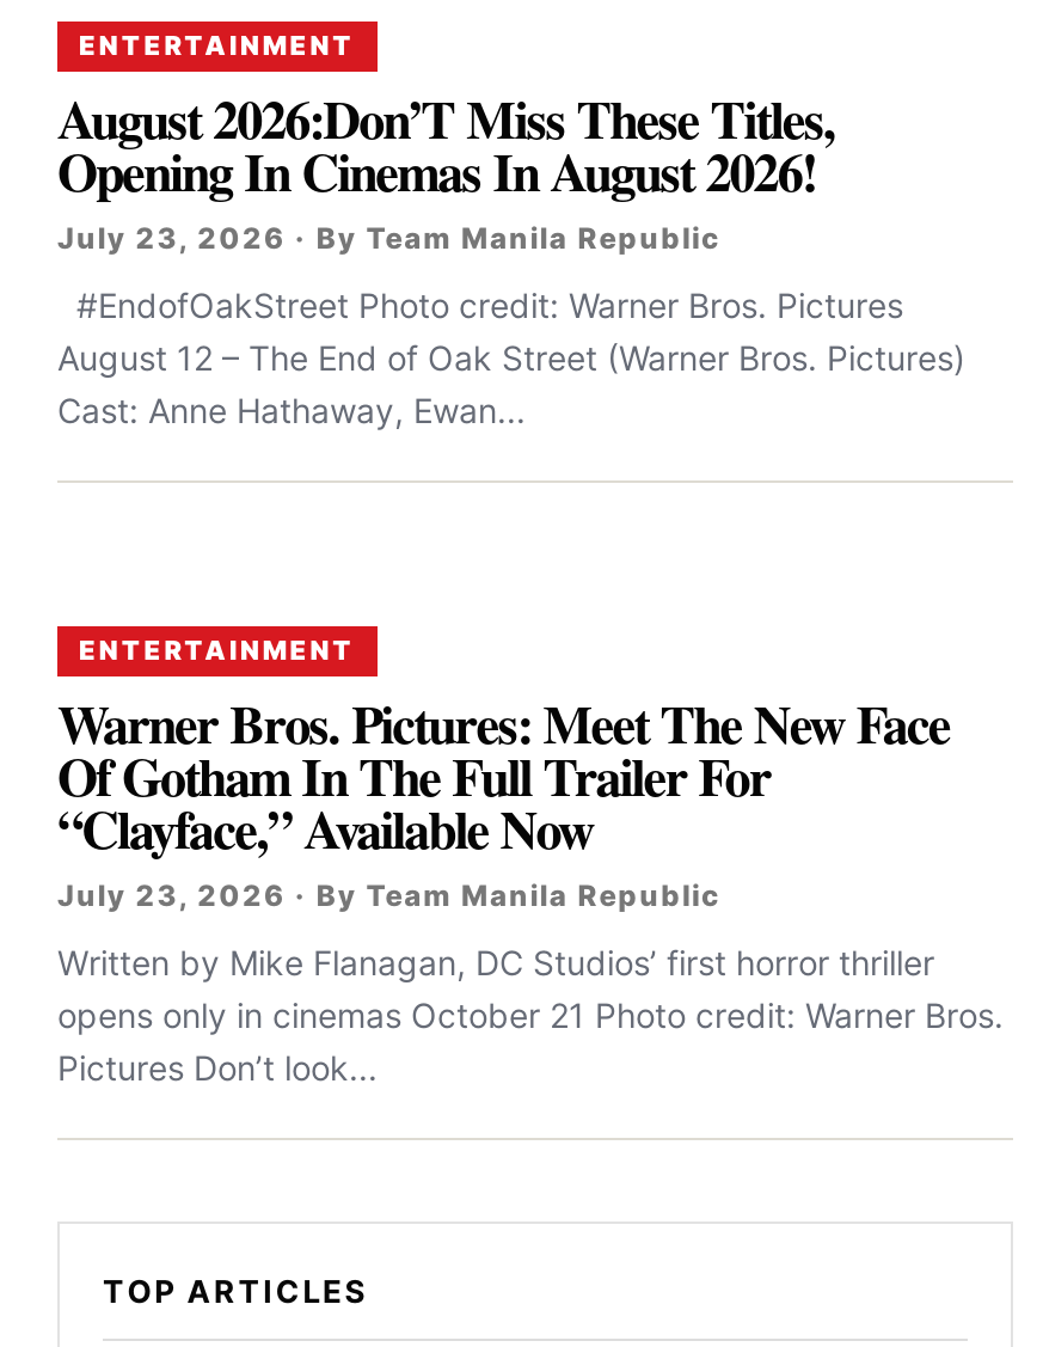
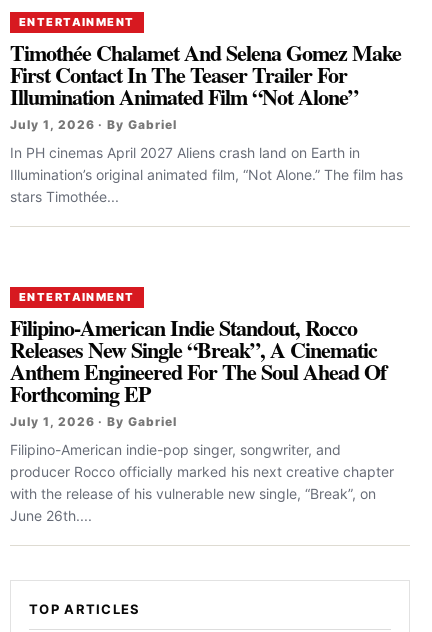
- August 2026:Don’T Miss These Titles,
- Opening In Cinemas In August 2026!
- July 23, 2026 · By Team Manila Republic
+ Timothée Chalamet And Selena Gomez Make
+ First Contact In The Teaser Trailer For
+ Illumination Animated Film “Not Alone”
+ July 1, 2026 · By Gabriel

- #EndofOakStreet Photo credit: Warner Bros. Pictures
- August 12 – The End of Oak Street (Warner Bros. Pictures)
- Cast: Anne Hathaway, Ewan...
+ In PH cinemas April 2027 Aliens crash land on Earth in
+ Illumination’s original animated film, “Not Alone.” The film has
+ stars Timothée...

- Warner Bros. Pictures: Meet The New Face
- Of Gotham In The Full Trailer For
- “Clayface,” Available Now
- July 23, 2026 · By Team Manila Republic
+ Filipino-American Indie Standout, Rocco
+ Releases New Single “Break”, A Cinematic
+ Anthem Engineered For The Soul Ahead Of
+ Forthcoming EP
+ July 1, 2026 · By Gabriel

- Written by Mike Flanagan, DC Studios’ first horror thriller
- opens only in cinemas October 21 Photo credit: Warner Bros.
- Pictures Don’t look...
+ Filipino-American indie-pop singer, songwriter, and
+ producer Rocco officially marked his next creative chapter
+ with the release of his vulnerable new single, “Break”, on
+ June 26th....
